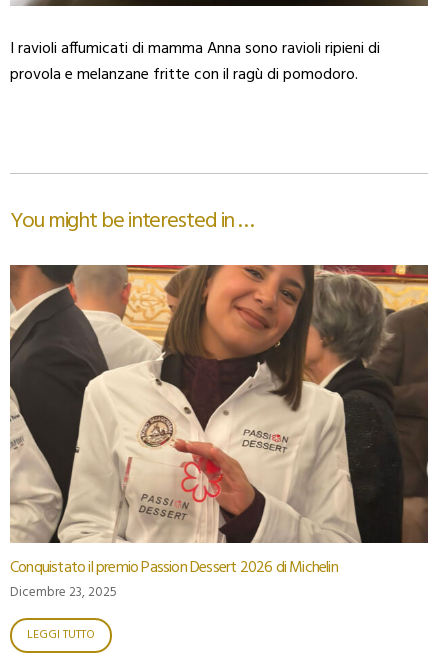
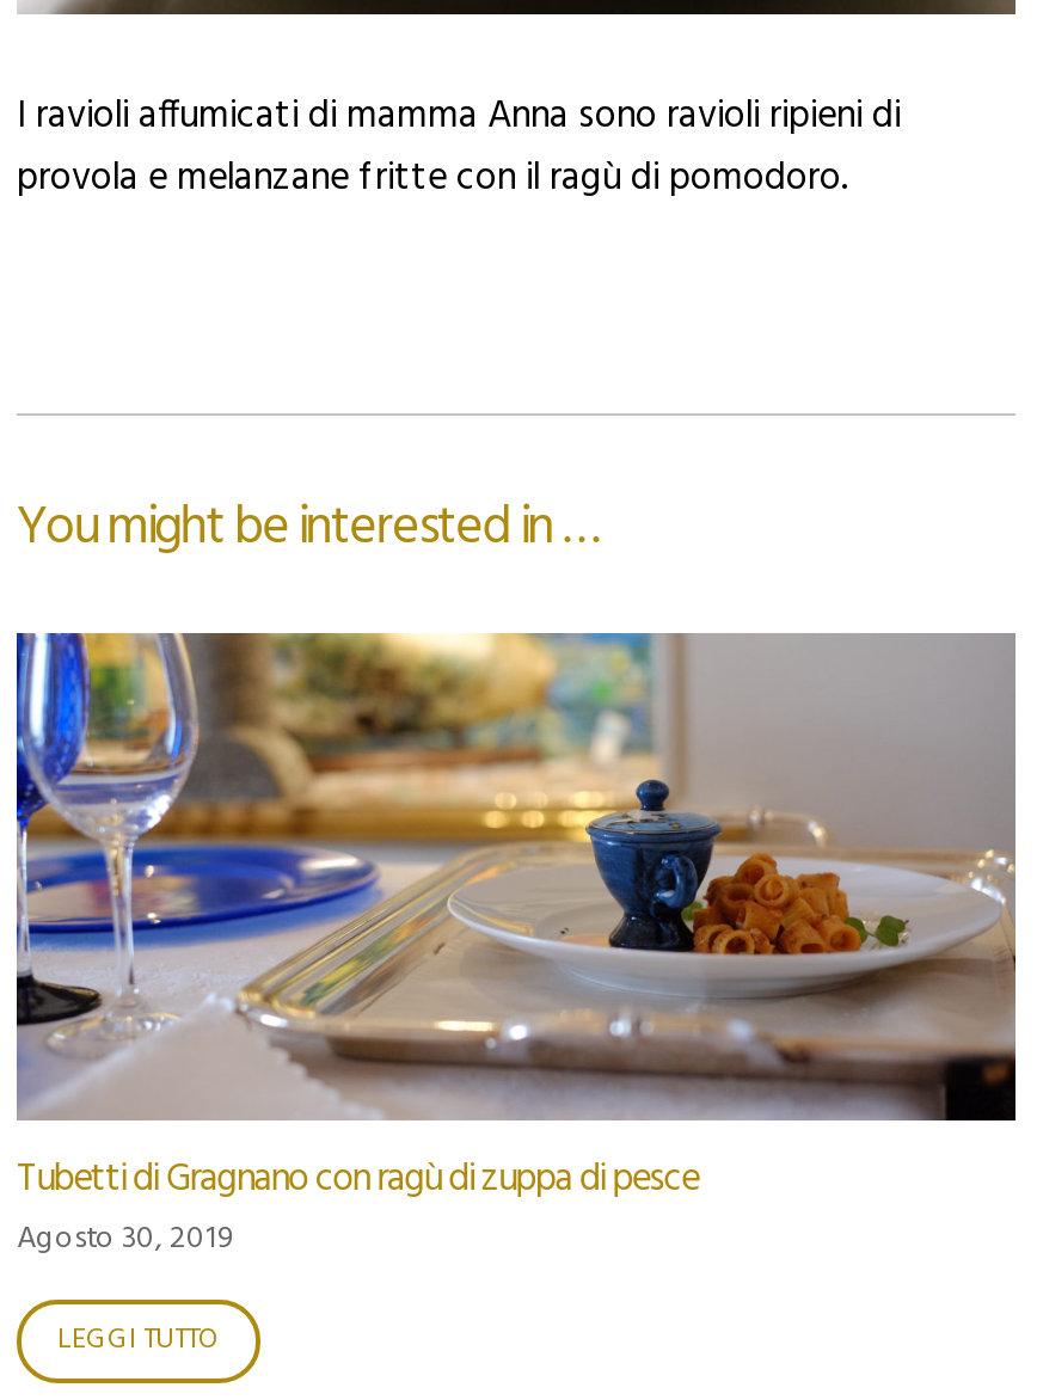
- [image]
- Conquistato il premio Passion Dessert 2026 di Michelin
- Dicembre 23, 2025
+ [image]
+ Tubetti di Gragnano con ragù di zuppa di pesce
+ Agosto 30, 2019
